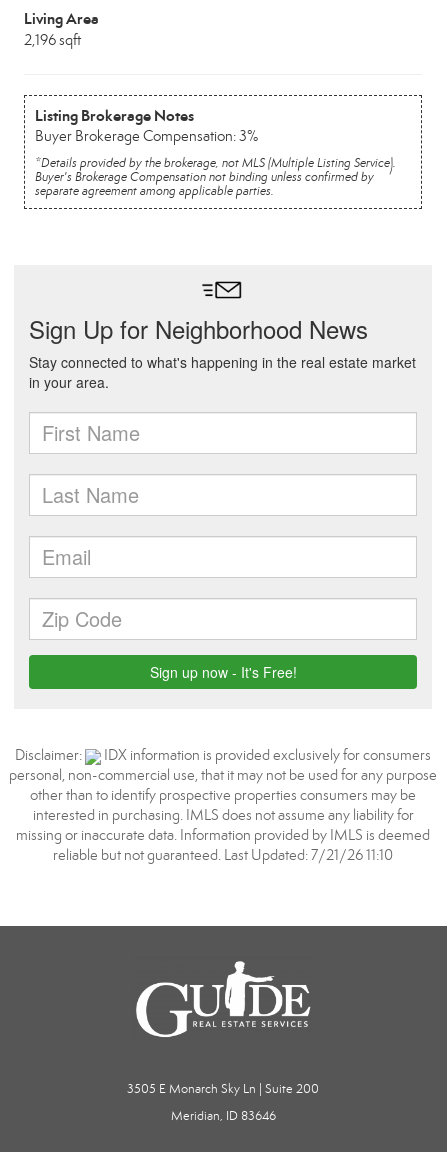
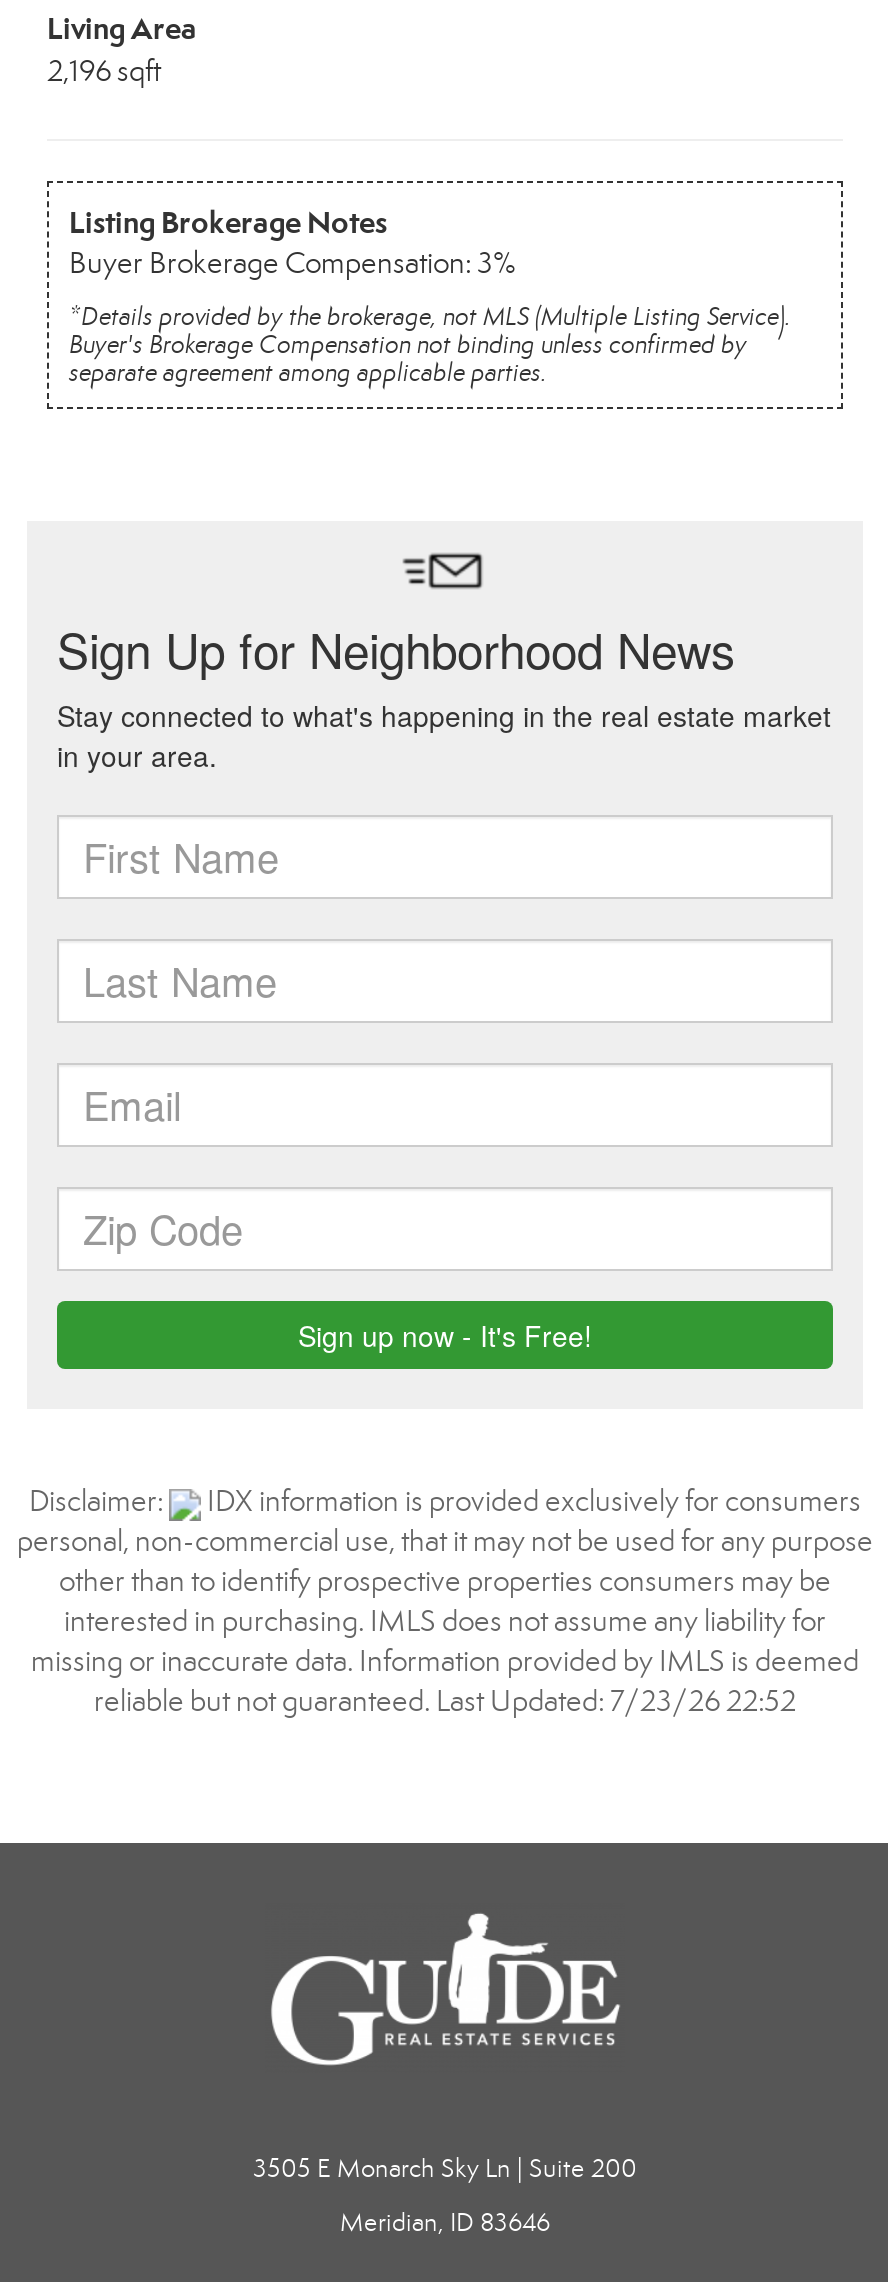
- reliable but not guaranteed. Last Updated: 7/21/26 11:10
+ reliable but not guaranteed. Last Updated: 7/23/26 22:52
